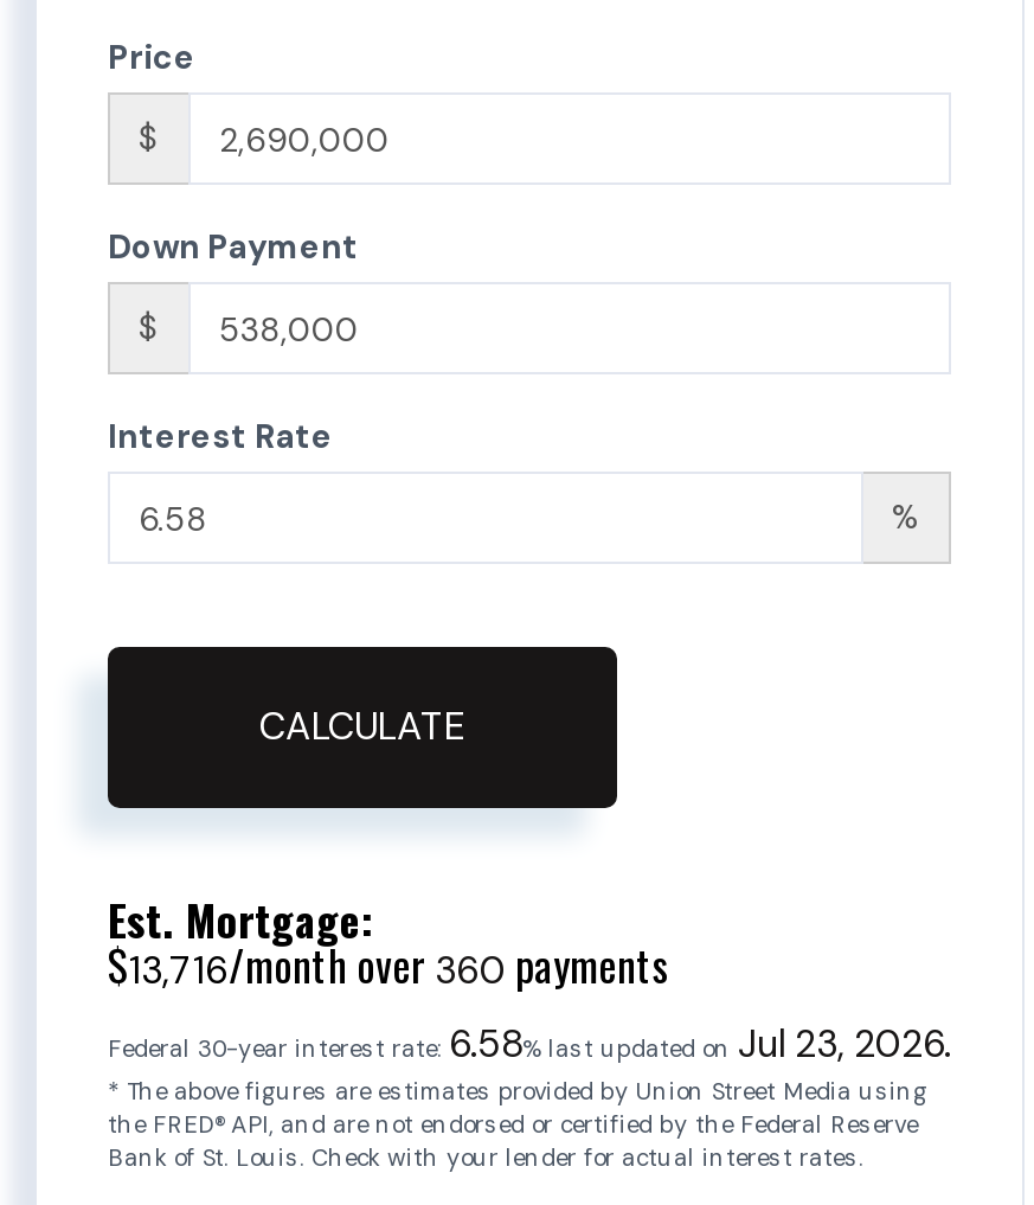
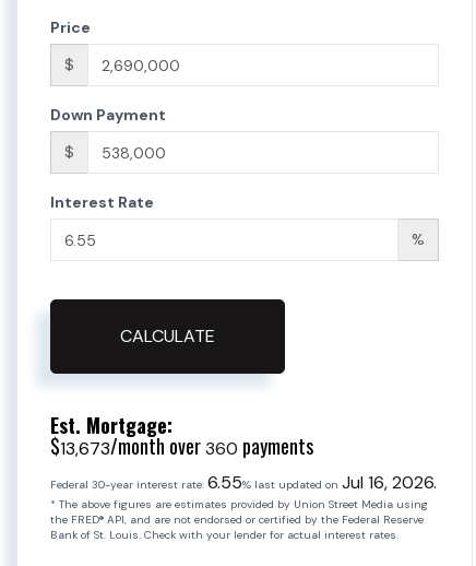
- $13,716/month over 360 payments
+ $13,673/month over 360 payments

- Federal 30-year interest rate: 6.58% last updated on Jul 23, 2026.
+ Federal 30-year interest rate: 6.55% last updated on Jul 16, 2026.
